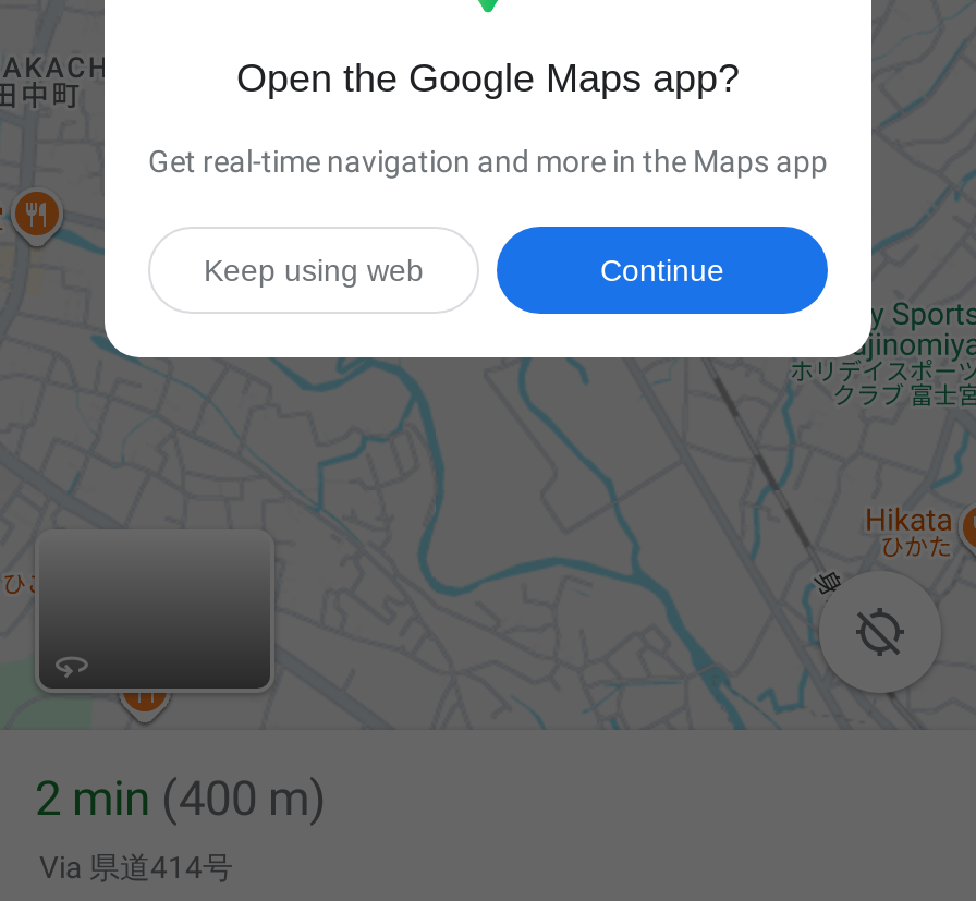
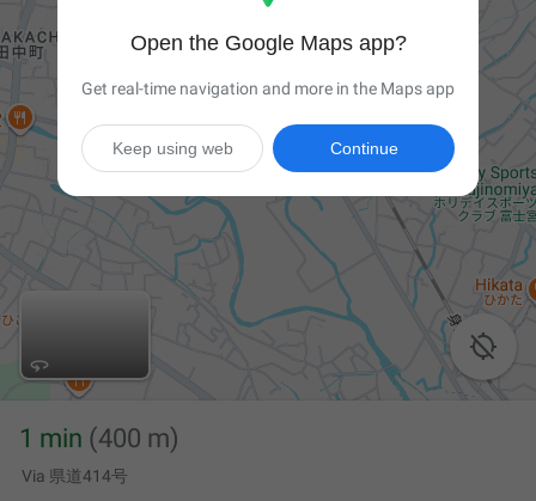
- 2 min (400 m)
+ 1 min (400 m)
